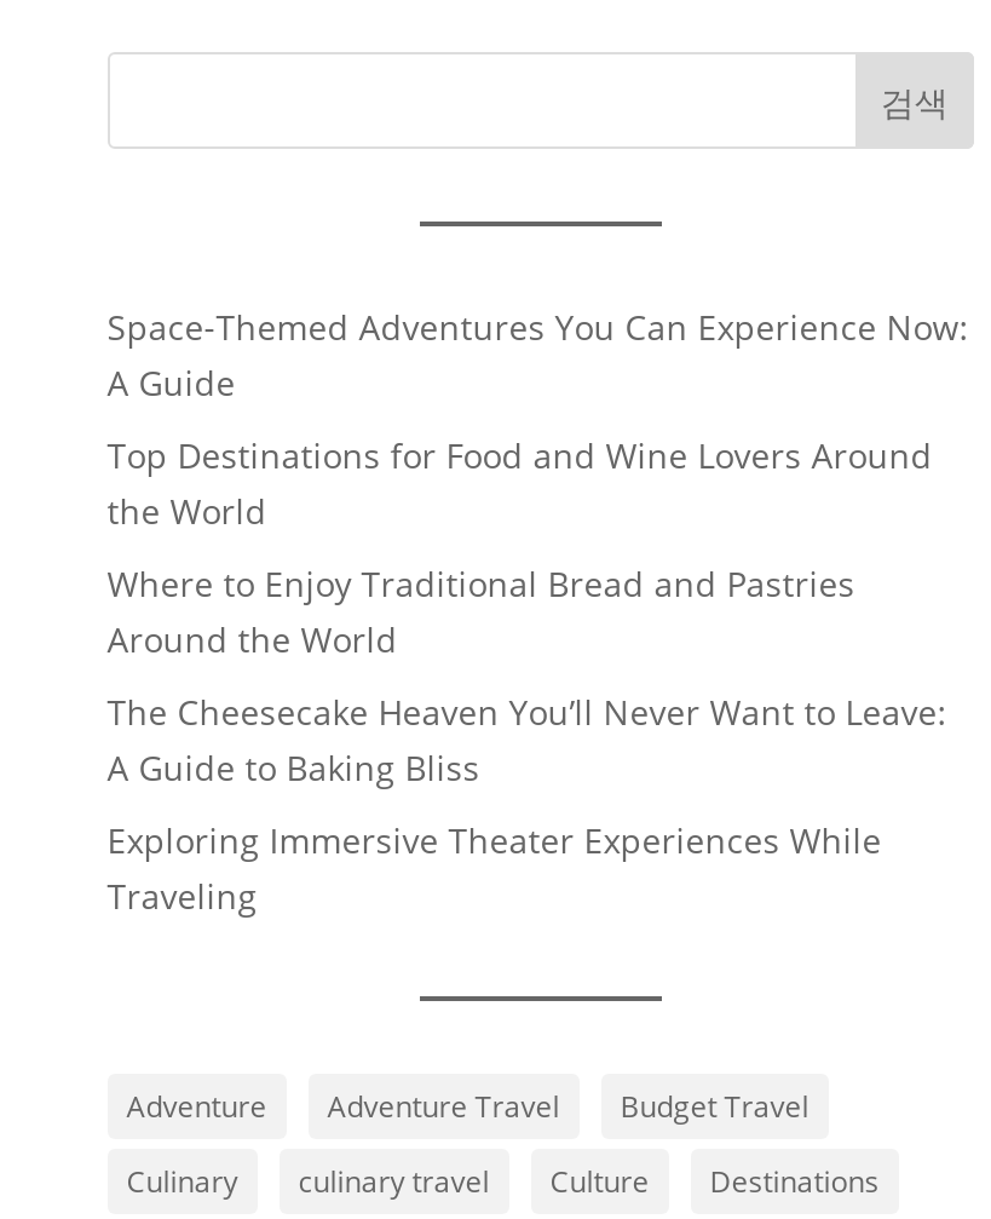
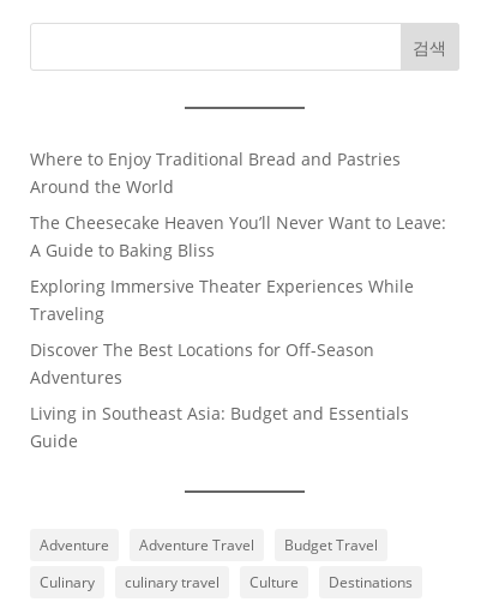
- Space-Themed Adventures You Can Experience Now:
- A Guide
- Top Destinations for Food and Wine Lovers Around
- the World

moved up: Where to Enjoy Traditional Bread and Pastries | Around the World | The Cheesecake Heaven You’ll Never Want to Leave: | A Guide to Baking Bliss | Exploring Immersive Theater Experiences While | Traveling

+ Discover The Best Locations for Off-Season
+ Adventures
+ Living in Southeast Asia: Budget and Essentials
+ Guide
